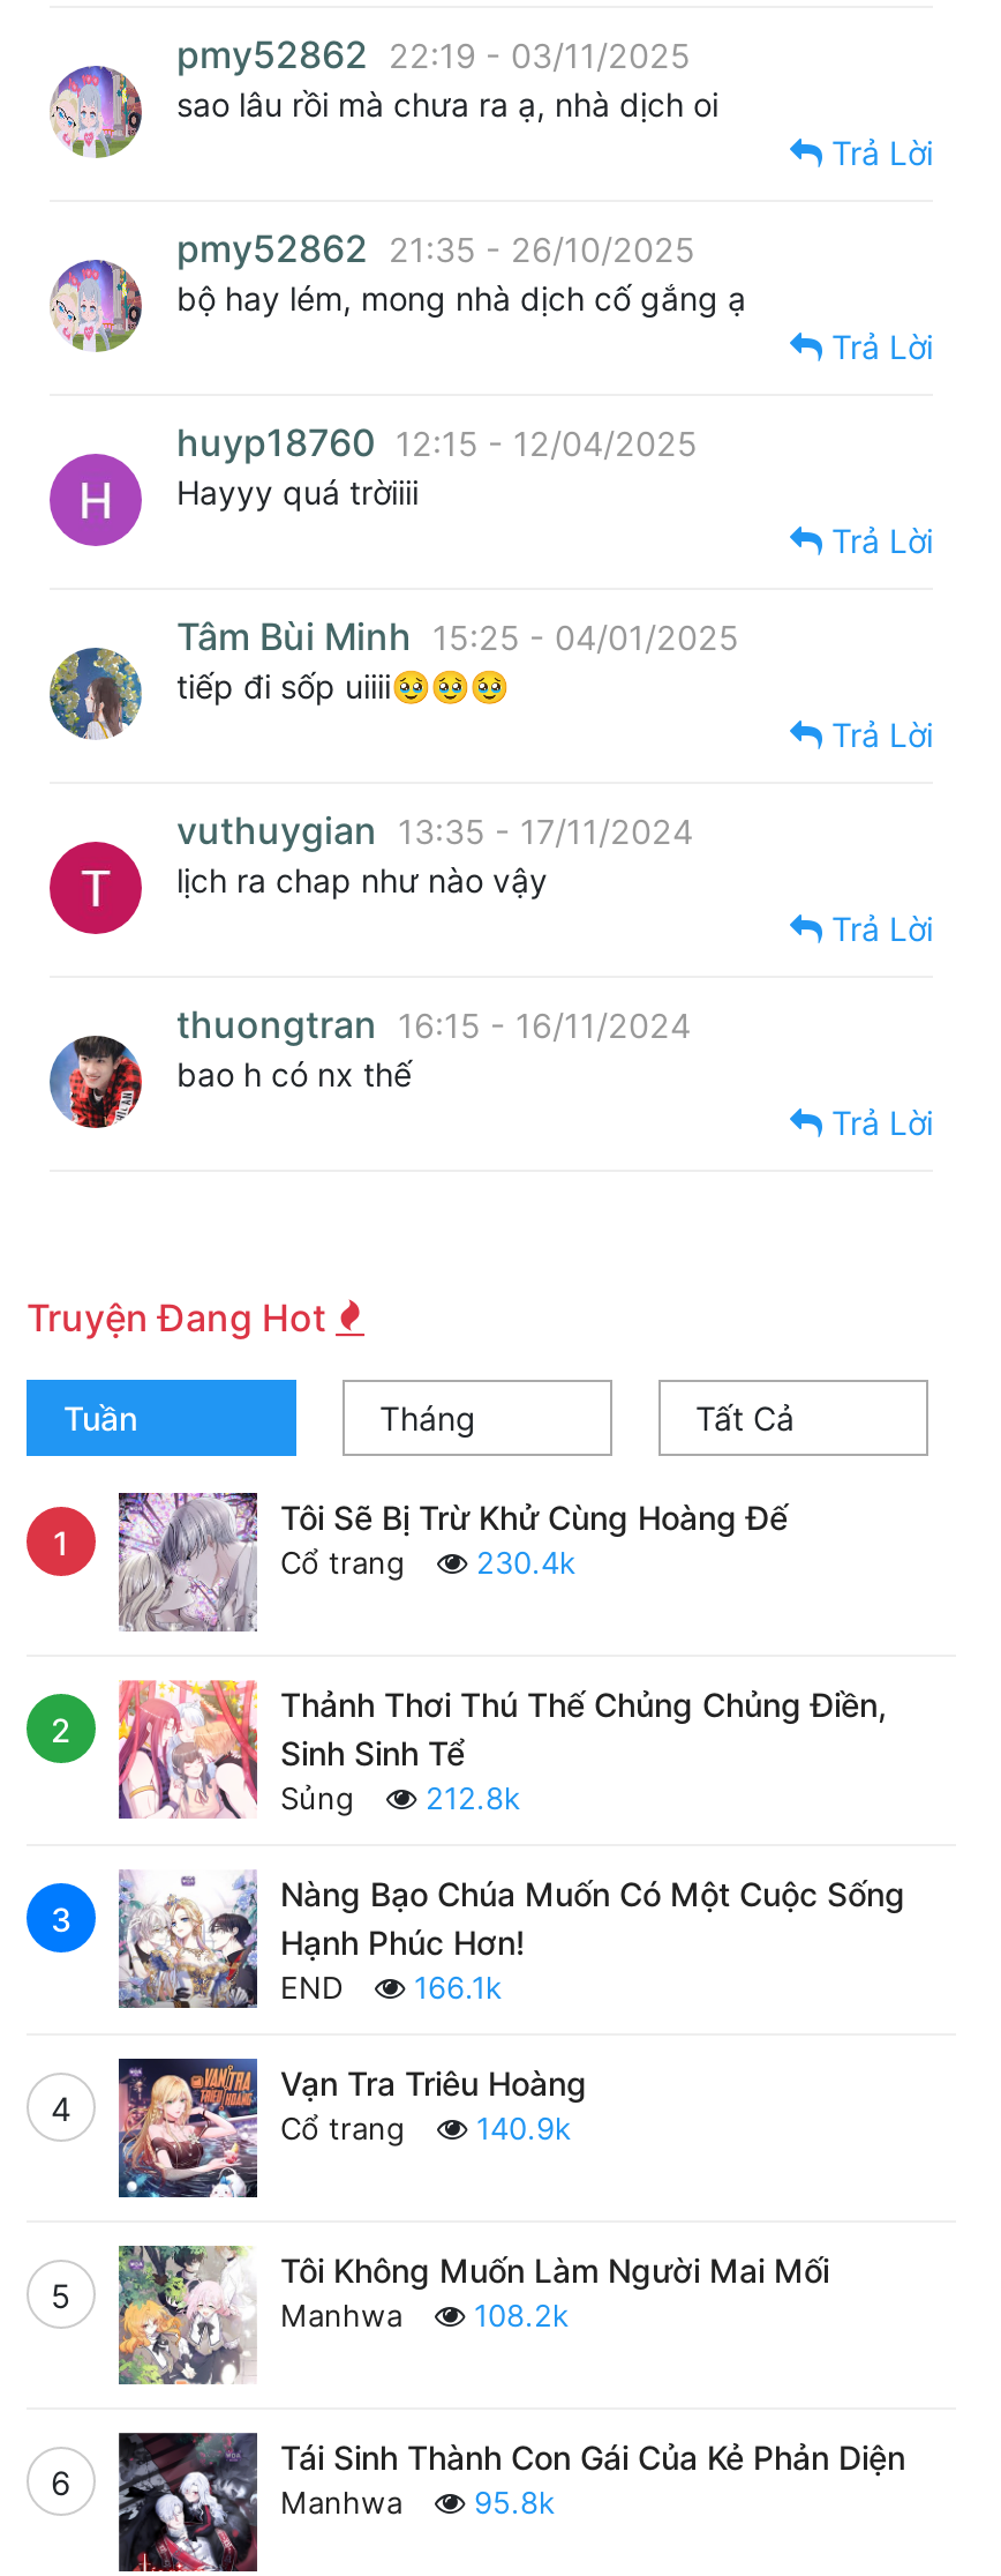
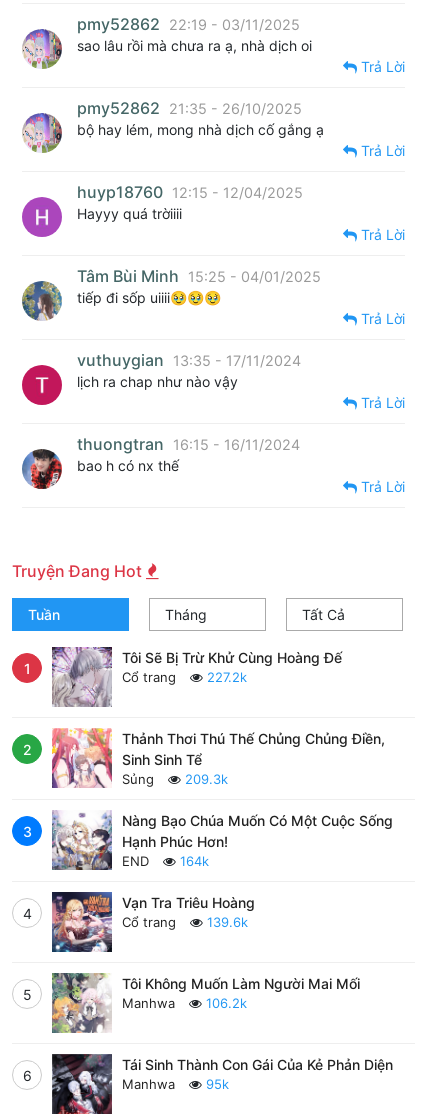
- Cổ trang 230.4k
+ Cổ trang 227.2k

- Sủng 212.8k
+ Sủng 209.3k

- END 166.1k
+ END 164k

- Cổ trang 140.9k
+ Cổ trang 139.6k

- Manhwa 108.2k
+ Manhwa 106.2k

- Manhwa 95.8k
+ Manhwa 95k
